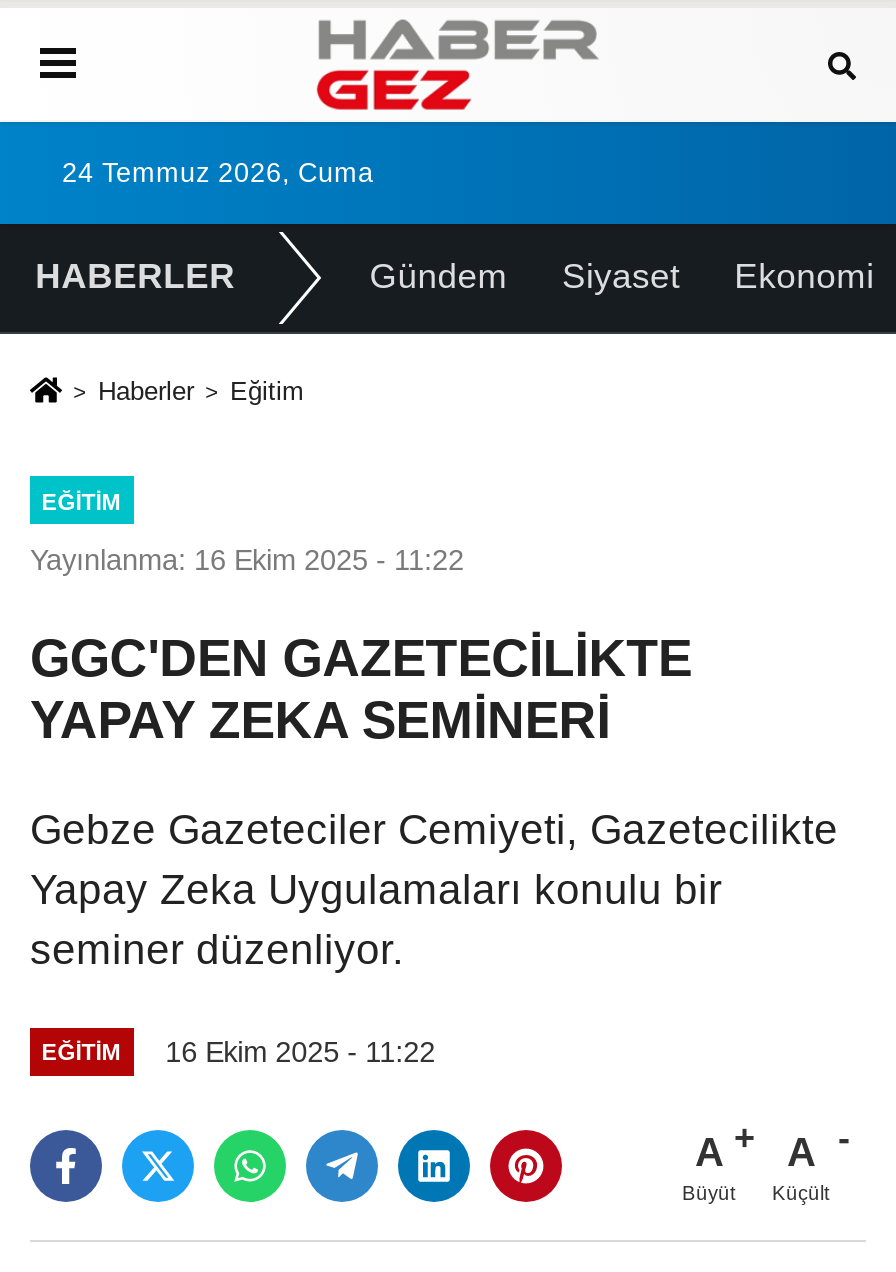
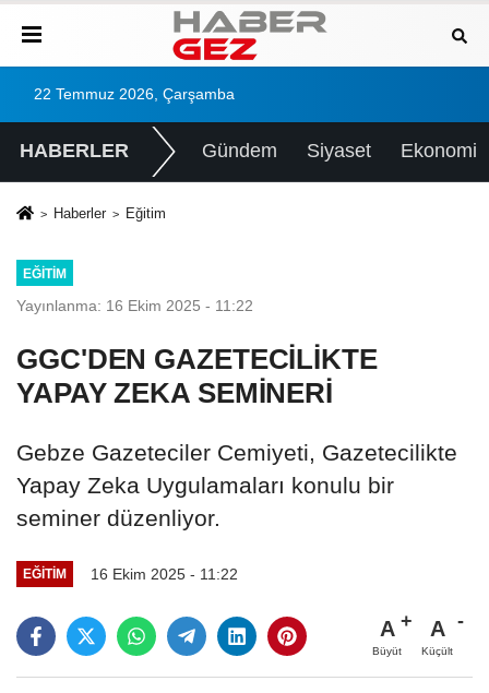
- 24 Temmuz 2026, Cuma
+ 22 Temmuz 2026, Çarşamba
